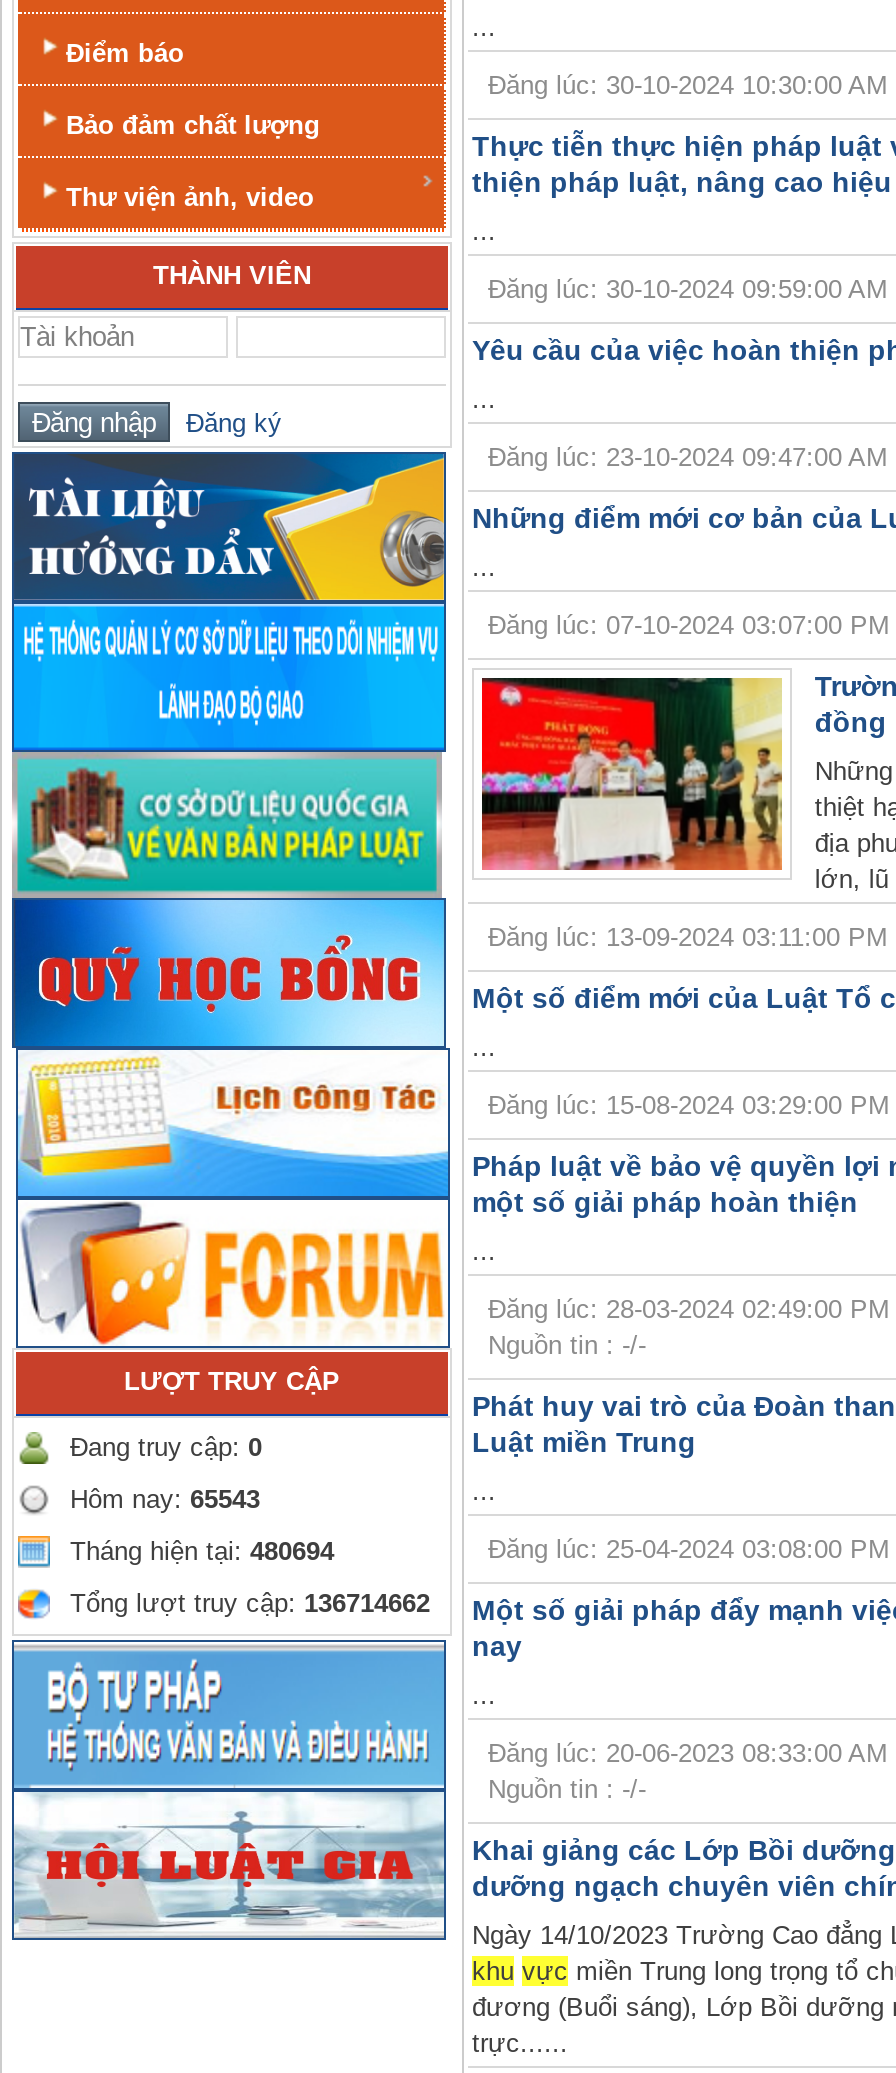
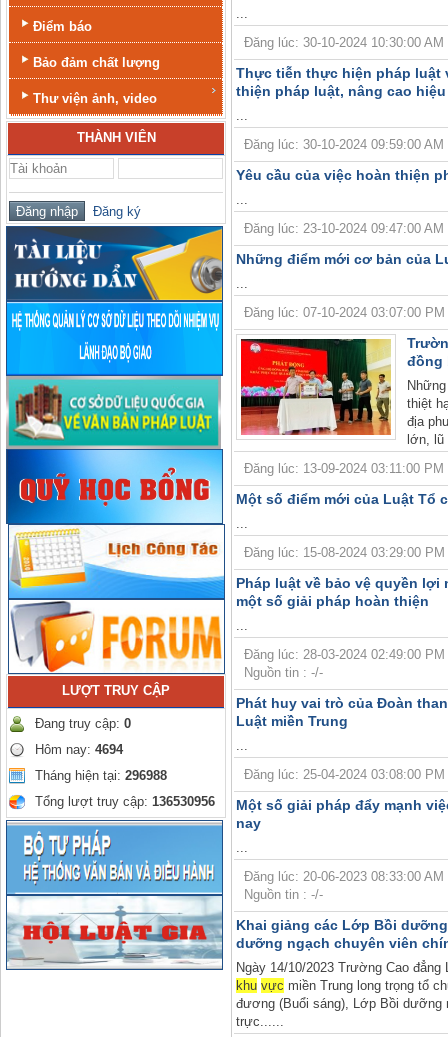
- Hôm nay: 65543
+ Hôm nay: 4694

- Tháng hiện tại: 480694
+ Tháng hiện tại: 296988

- Tổng lượt truy cập: 136714662
+ Tổng lượt truy cập: 136530956
